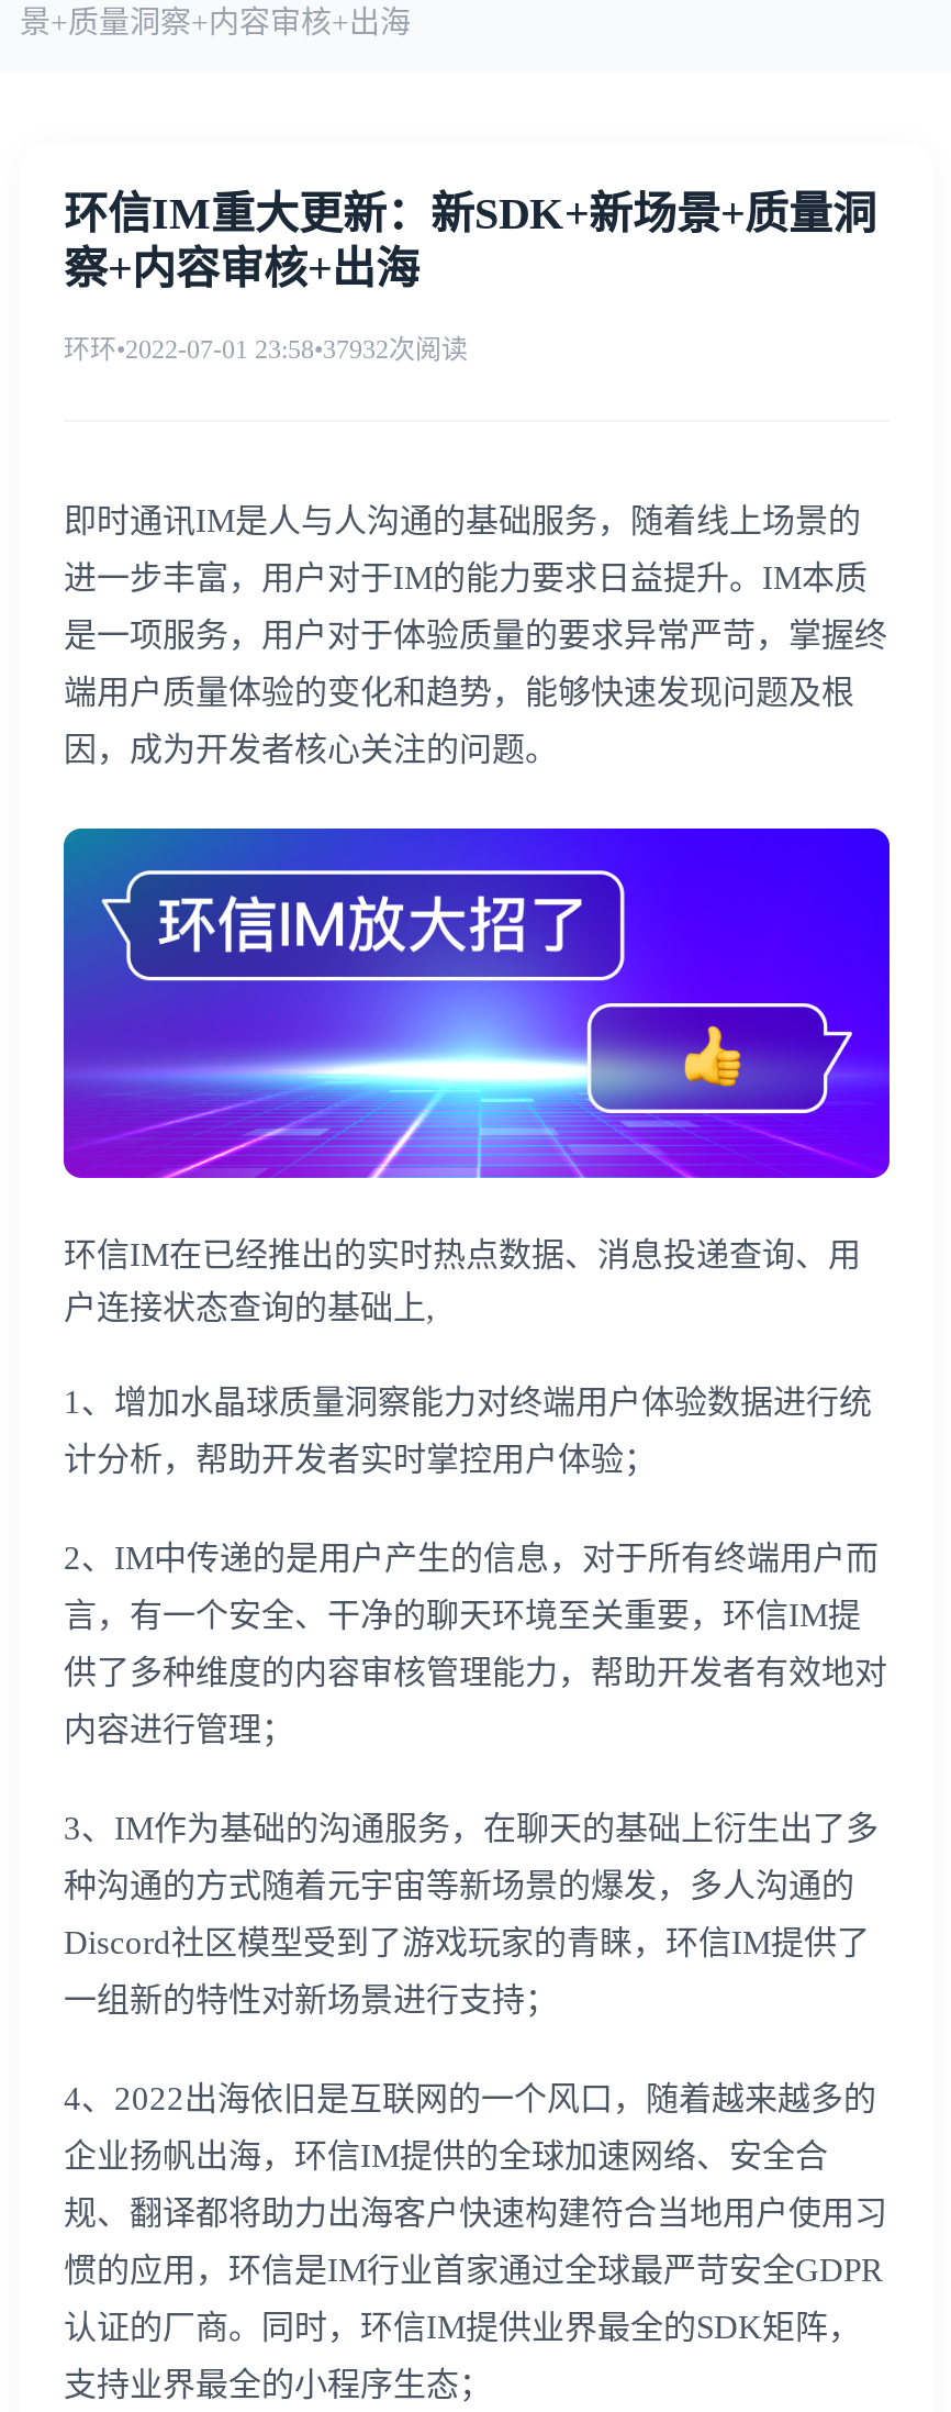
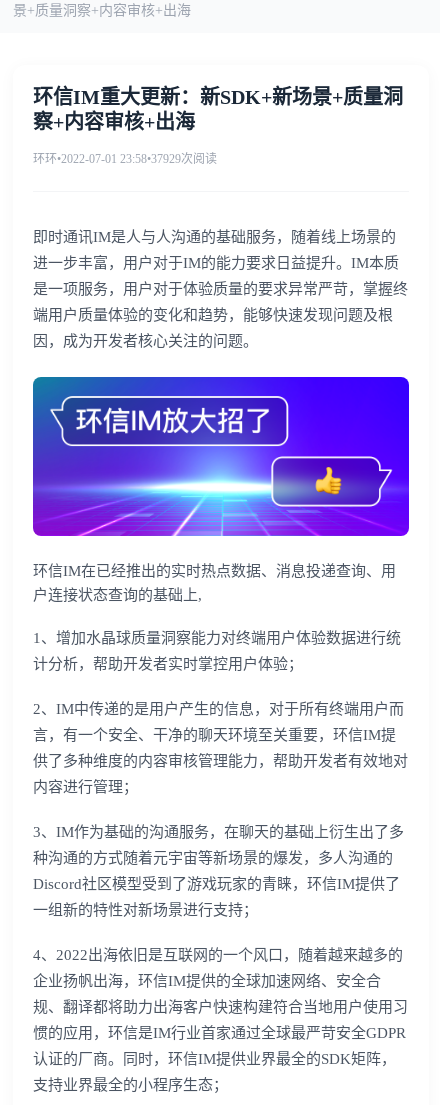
- 环环•2022-07-01 23:58•37932次阅读
+ 环环•2022-07-01 23:58•37929次阅读
